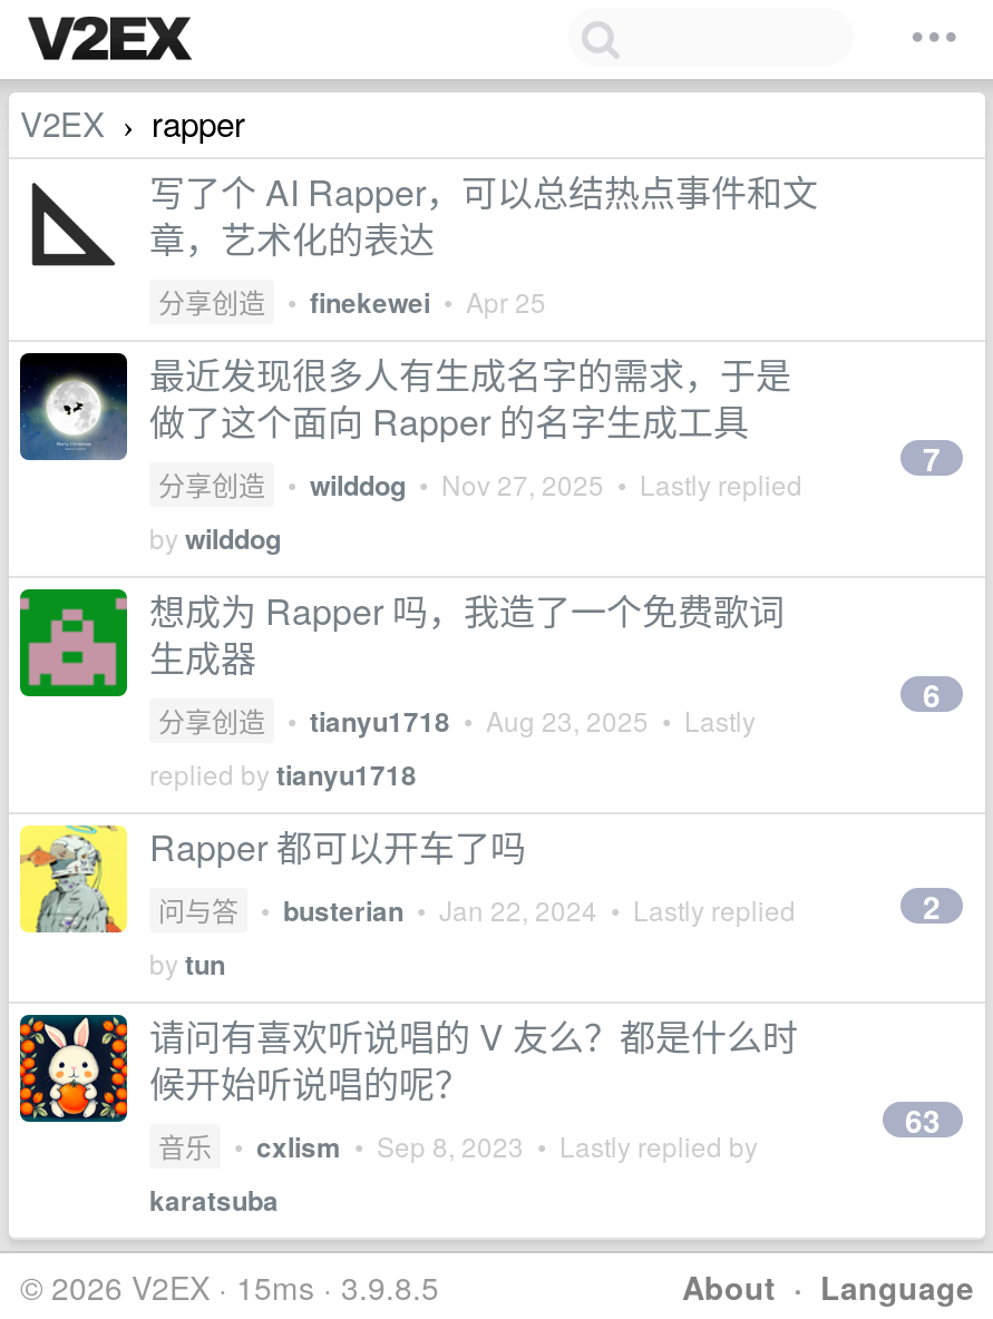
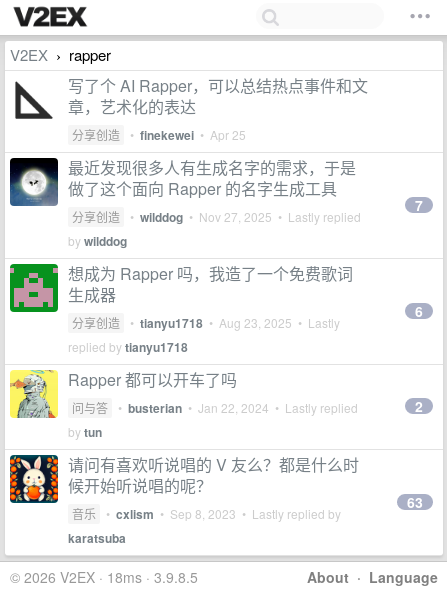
- © 2026 V2EX · 15ms · 3.9.8.5
+ © 2026 V2EX · 18ms · 3.9.8.5
